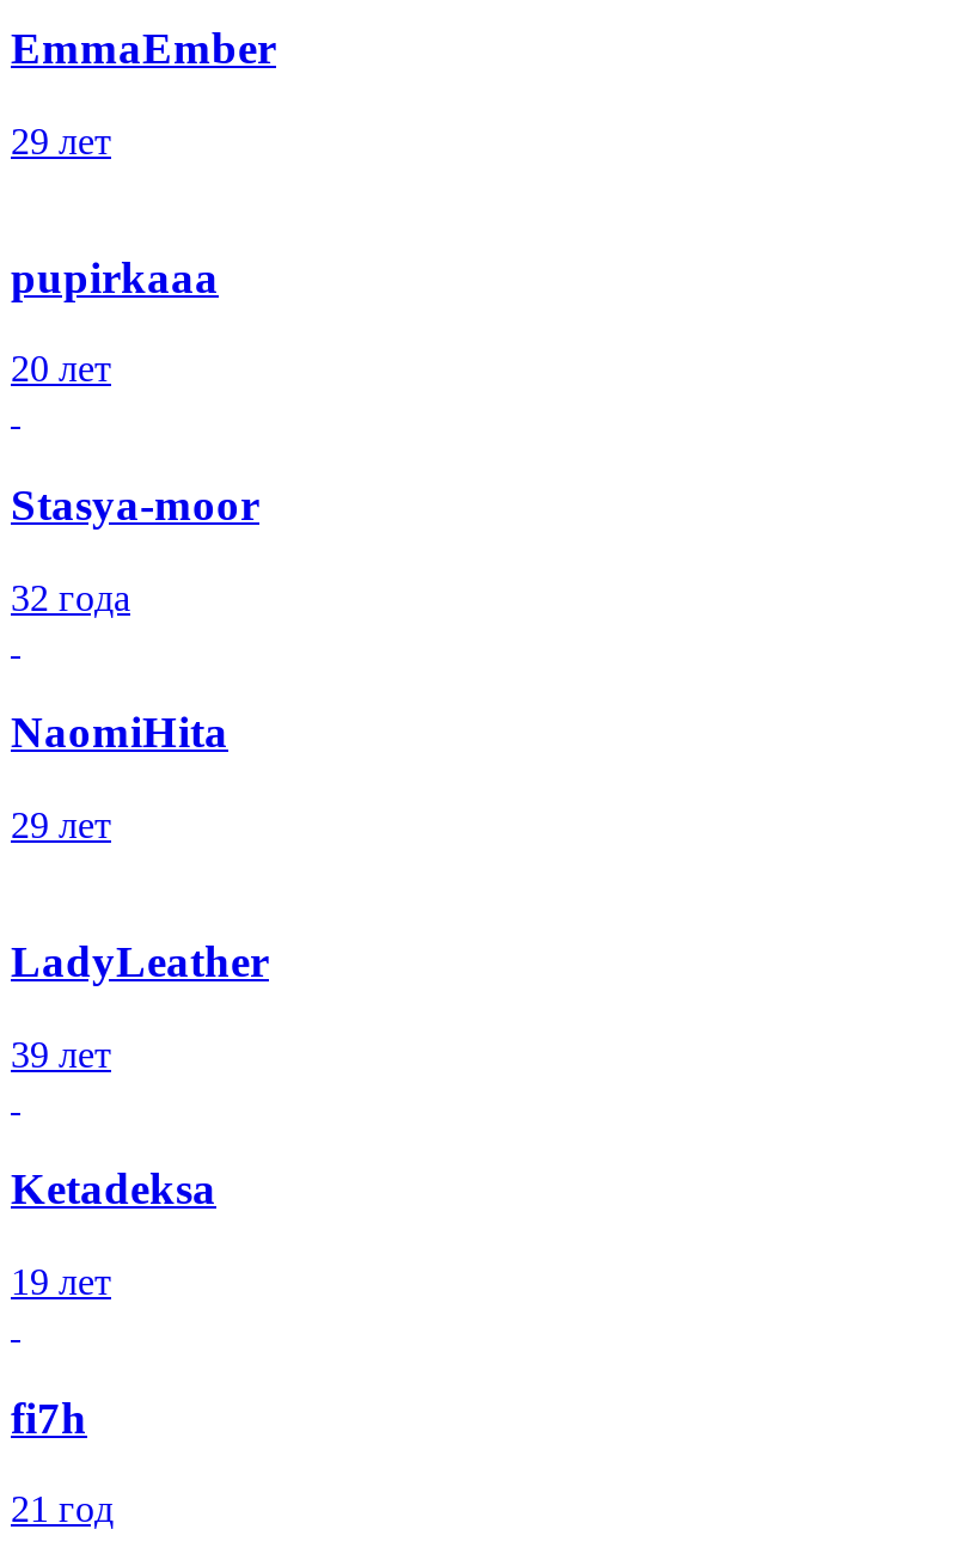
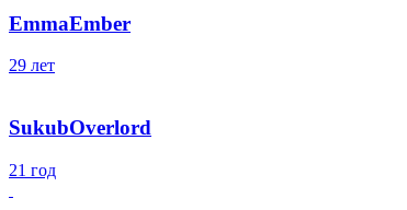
- pupirkaaa
- 20 лет
- Stasya-moor
- 32 года
- NaomiHita
- 29 лет
- LadyLeather
- 39 лет
- Ketadeksa
- 19 лет
- fi7h
+ SukubOverlord
